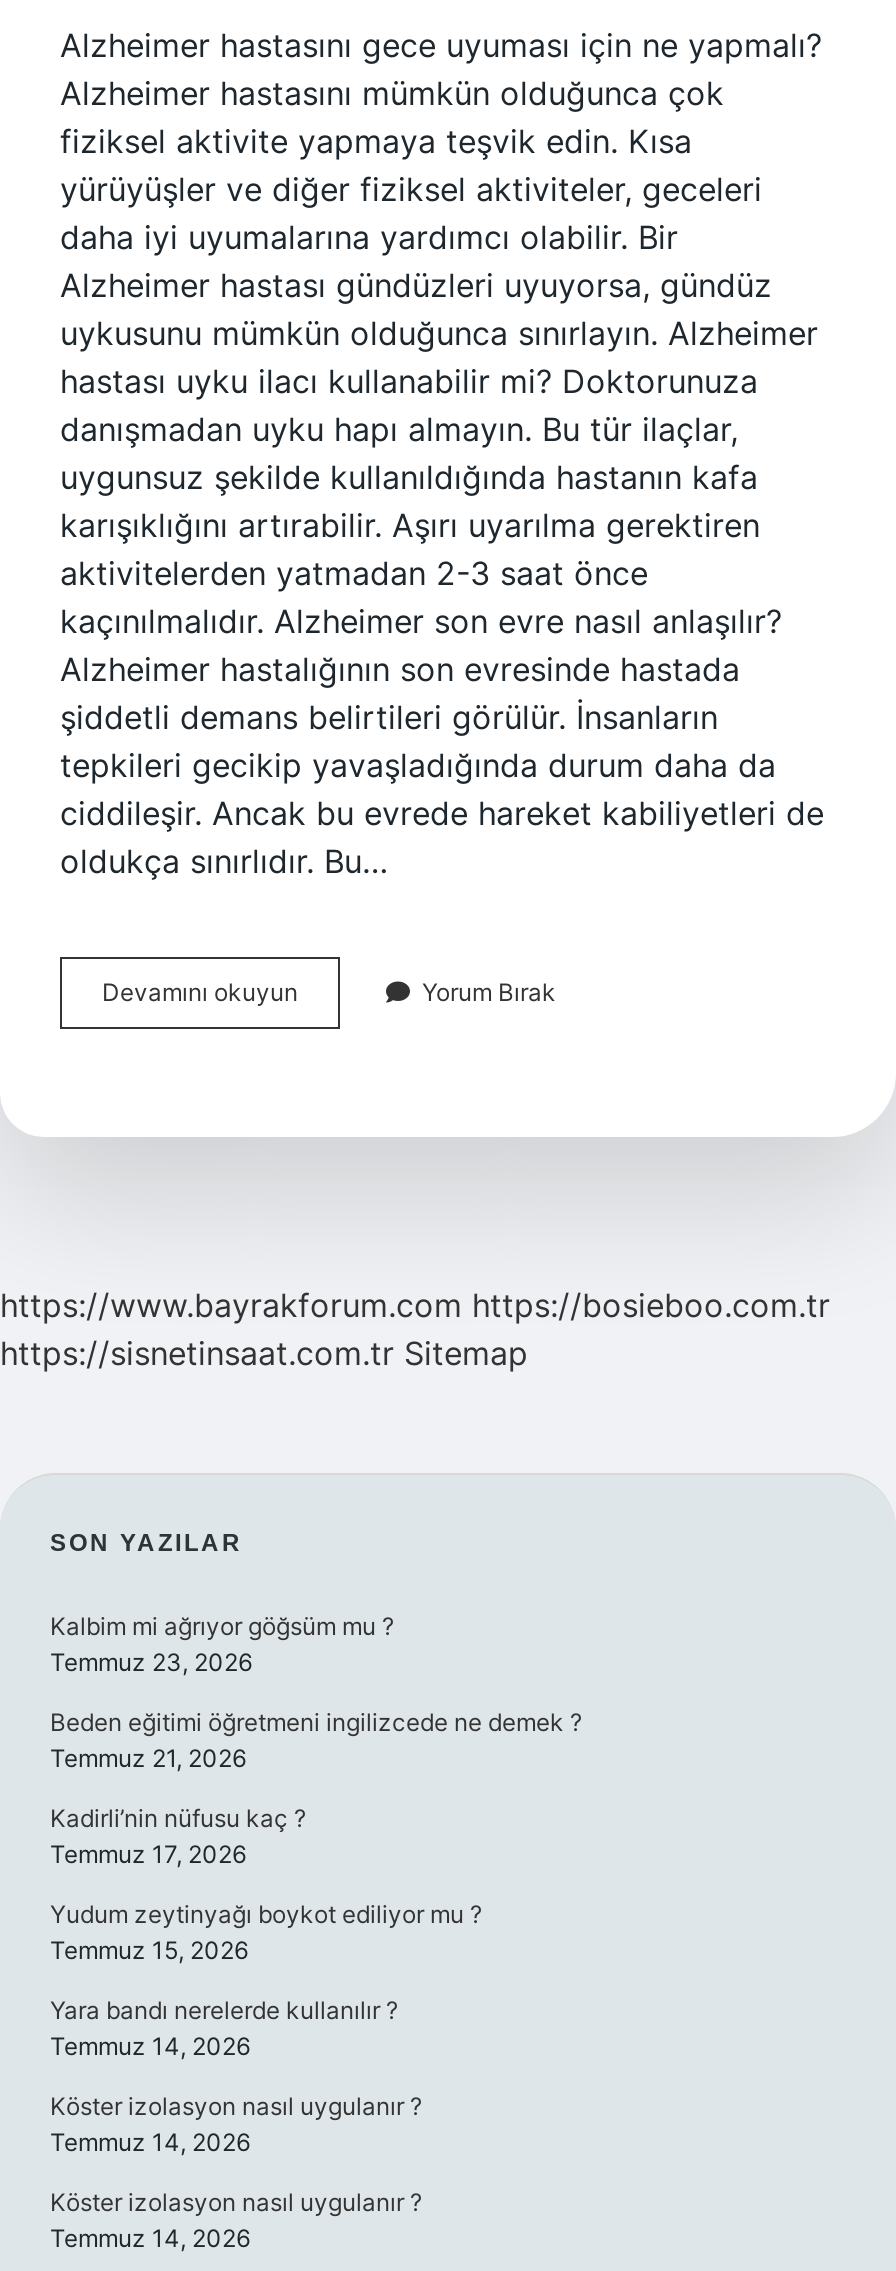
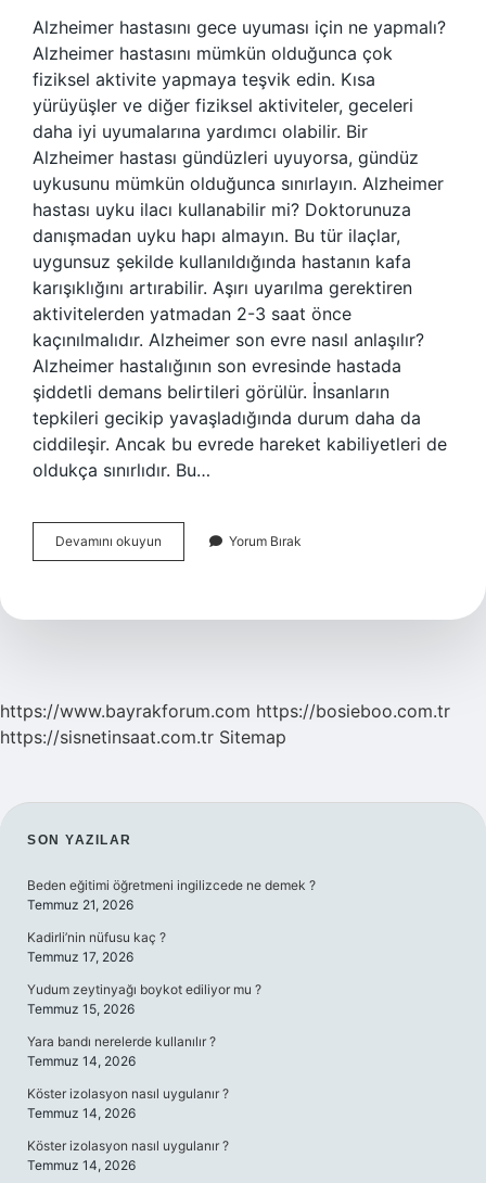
- Kalbim mi ağrıyor göğsüm mu ?
- Temmuz 23, 2026
